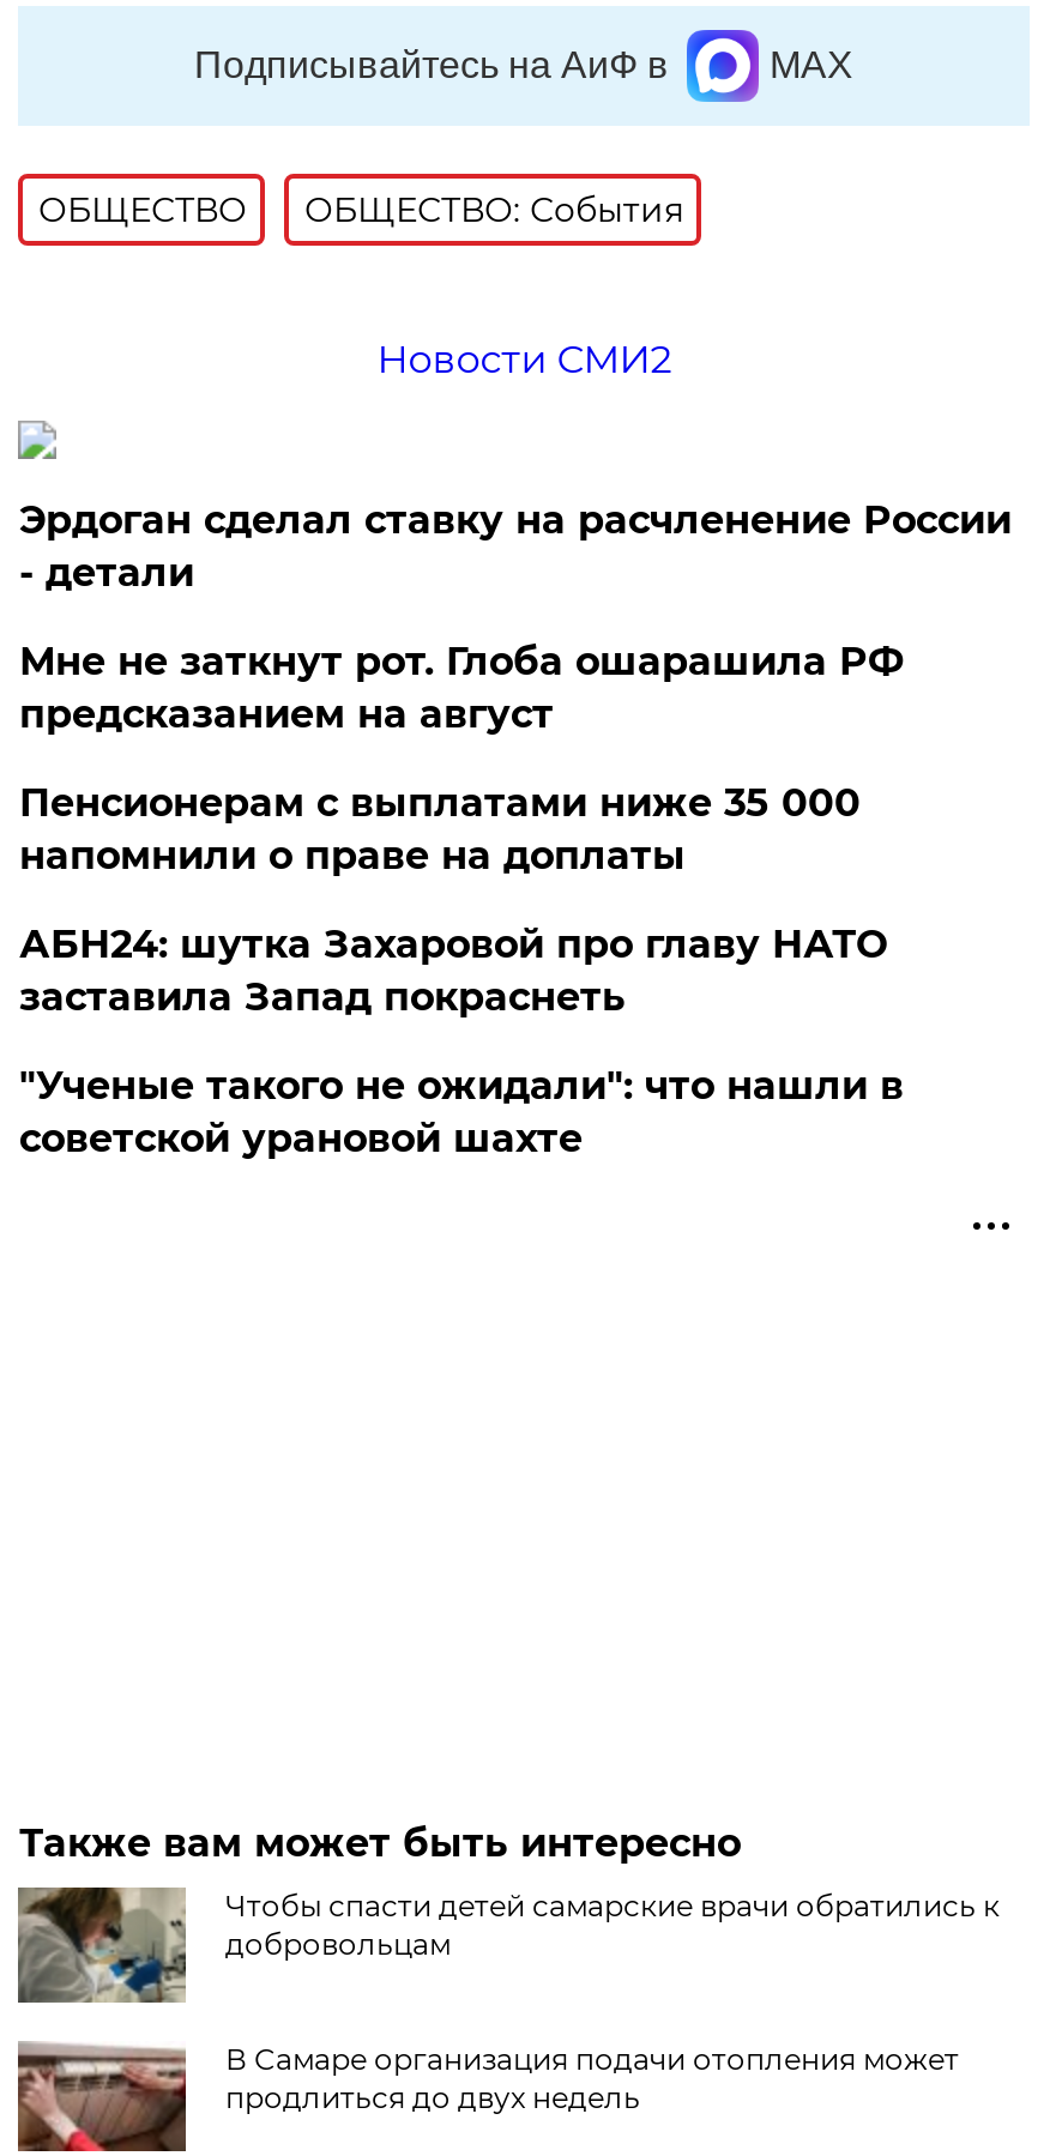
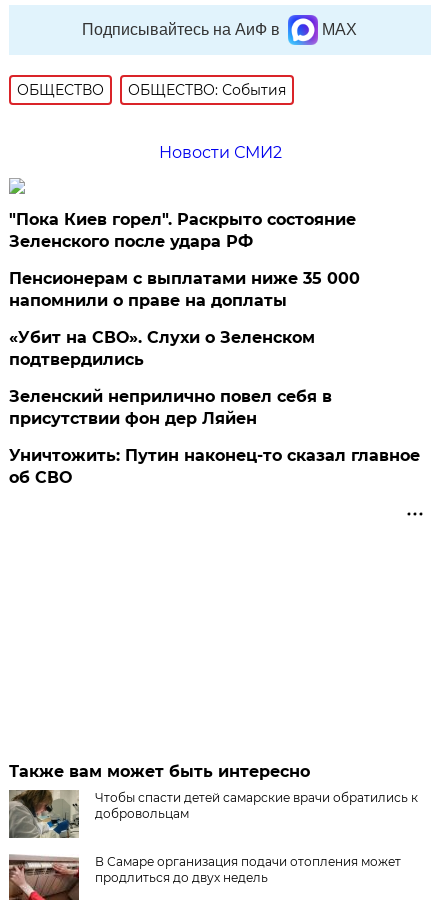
- Эрдоган сделал ставку на расчленение России
- - детали
- Мне не заткнут рот. Глоба ошарашила РФ
- предсказанием на август
+ "Пока Киев горел". Раскрыто состояние
+ Зеленского после удара РФ

moved up: Пенсионерам с выплатами ниже 35 000 | напомнили о праве на доплаты

- АБН24: шутка Захаровой про главу НАТО
- заставила Запад покраснеть
- "Ученые такого не ожидали": что нашли в
- советской урановой шахте
+ «Убит на СВО». Слухи о Зеленском
+ подтвердились
+ Зеленский неприлично повел cебя в
+ присутствии фон дер Ляйен
+ Уничтожить: Путин наконец-то сказал главное
+ об СВО
